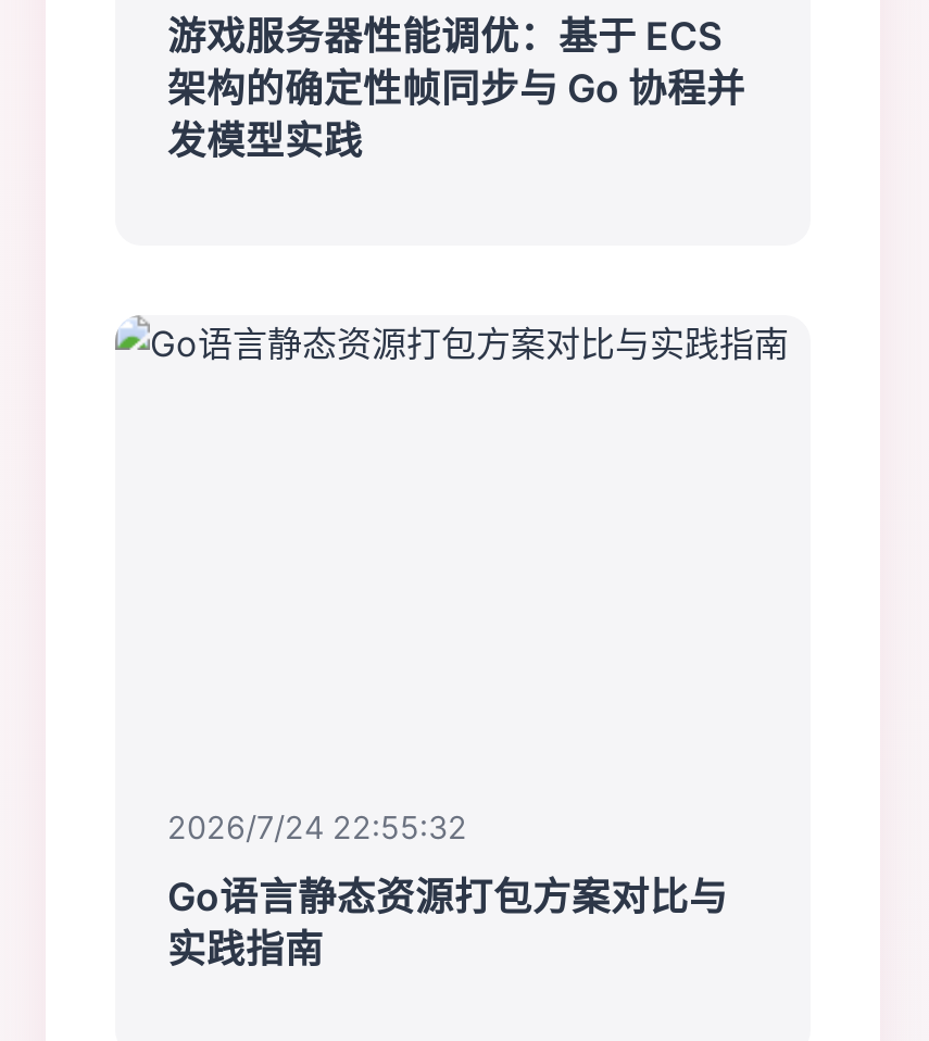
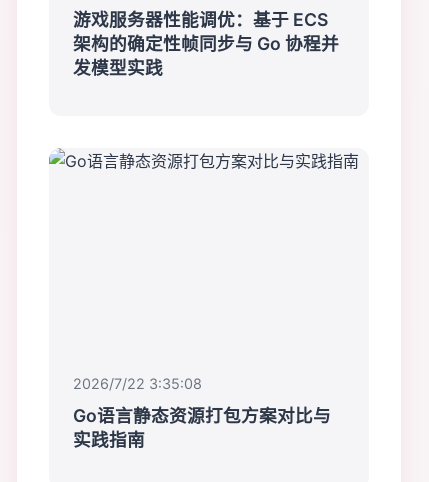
- 2026/7/24 22:55:32
+ 2026/7/22 3:35:08
